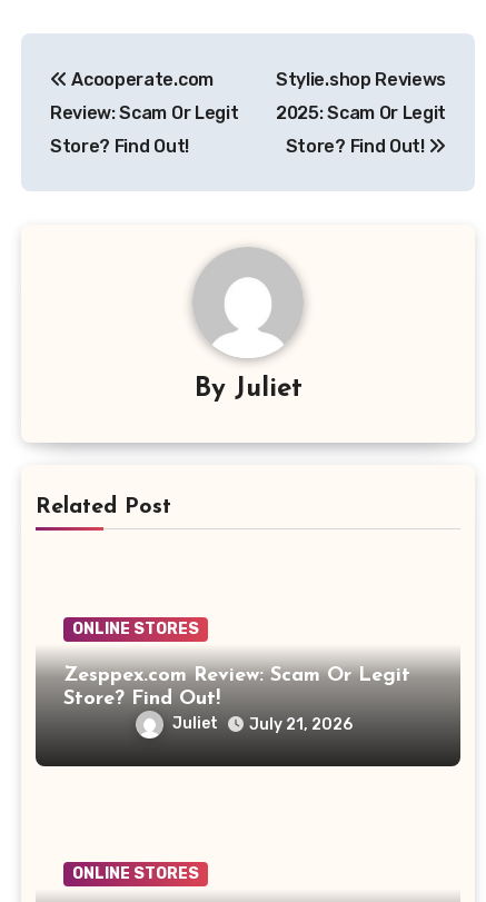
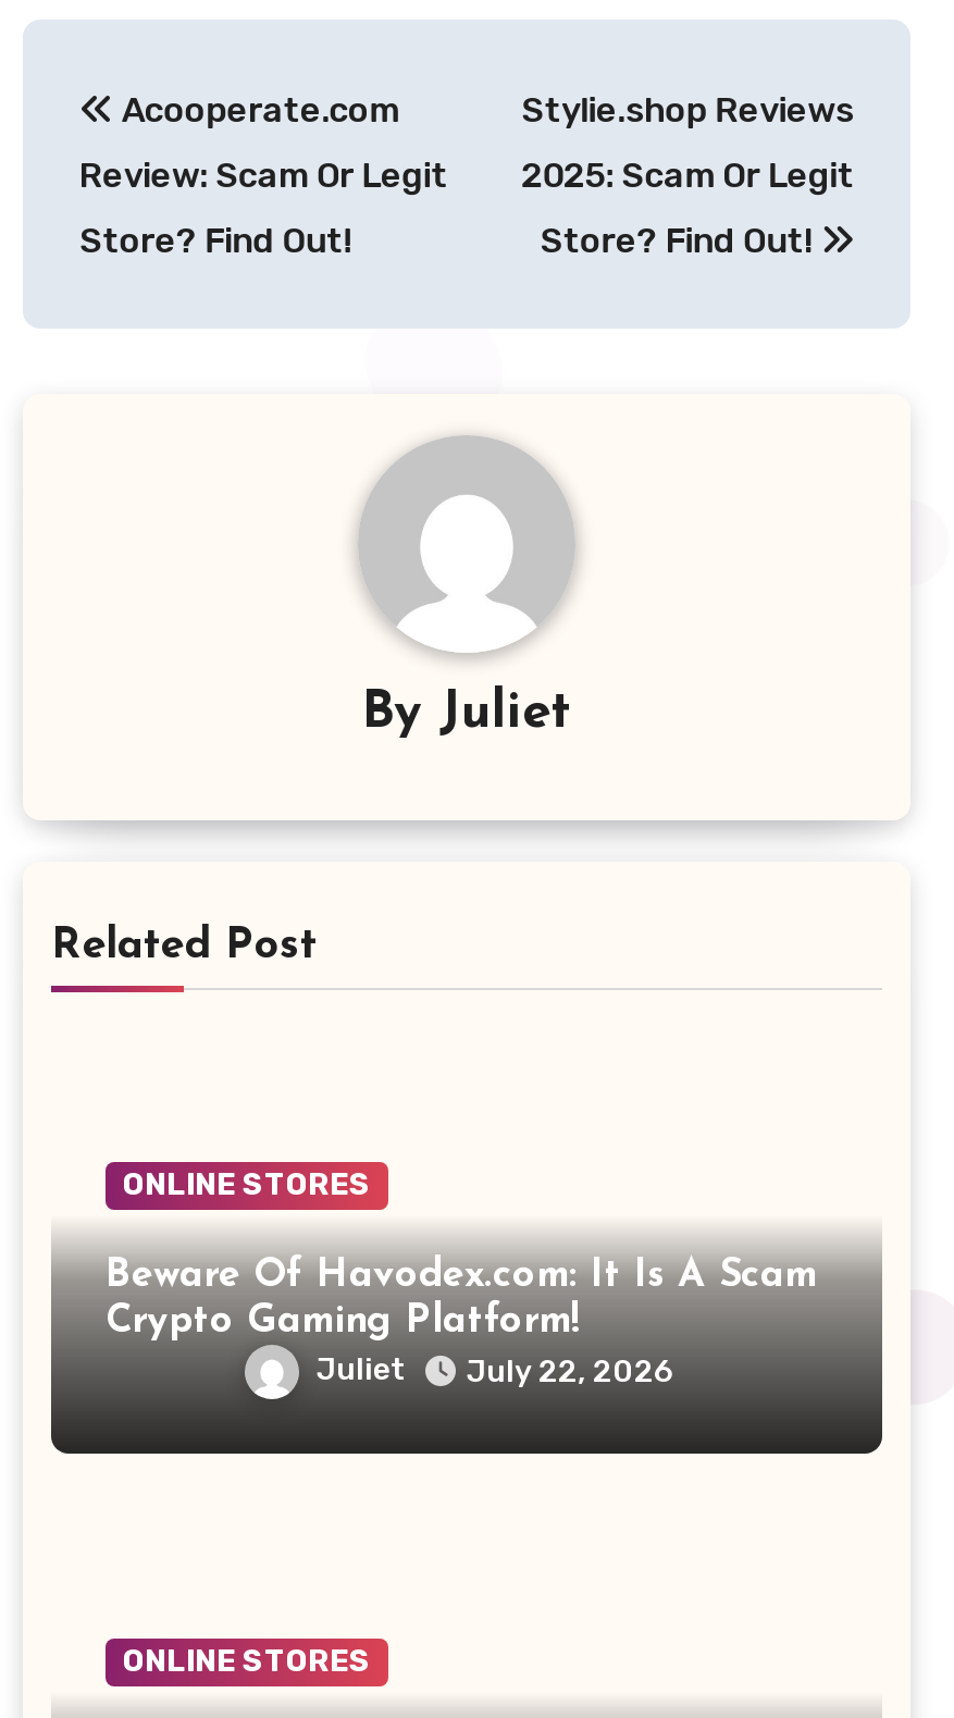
- Zesppex.com Review: Scam Or Legit
- Store? Find Out!
+ Beware Of Havodex.com: It Is A Scam
+ Crypto Gaming Platform!

- Juliet July 21, 2026
+ Juliet July 22, 2026
